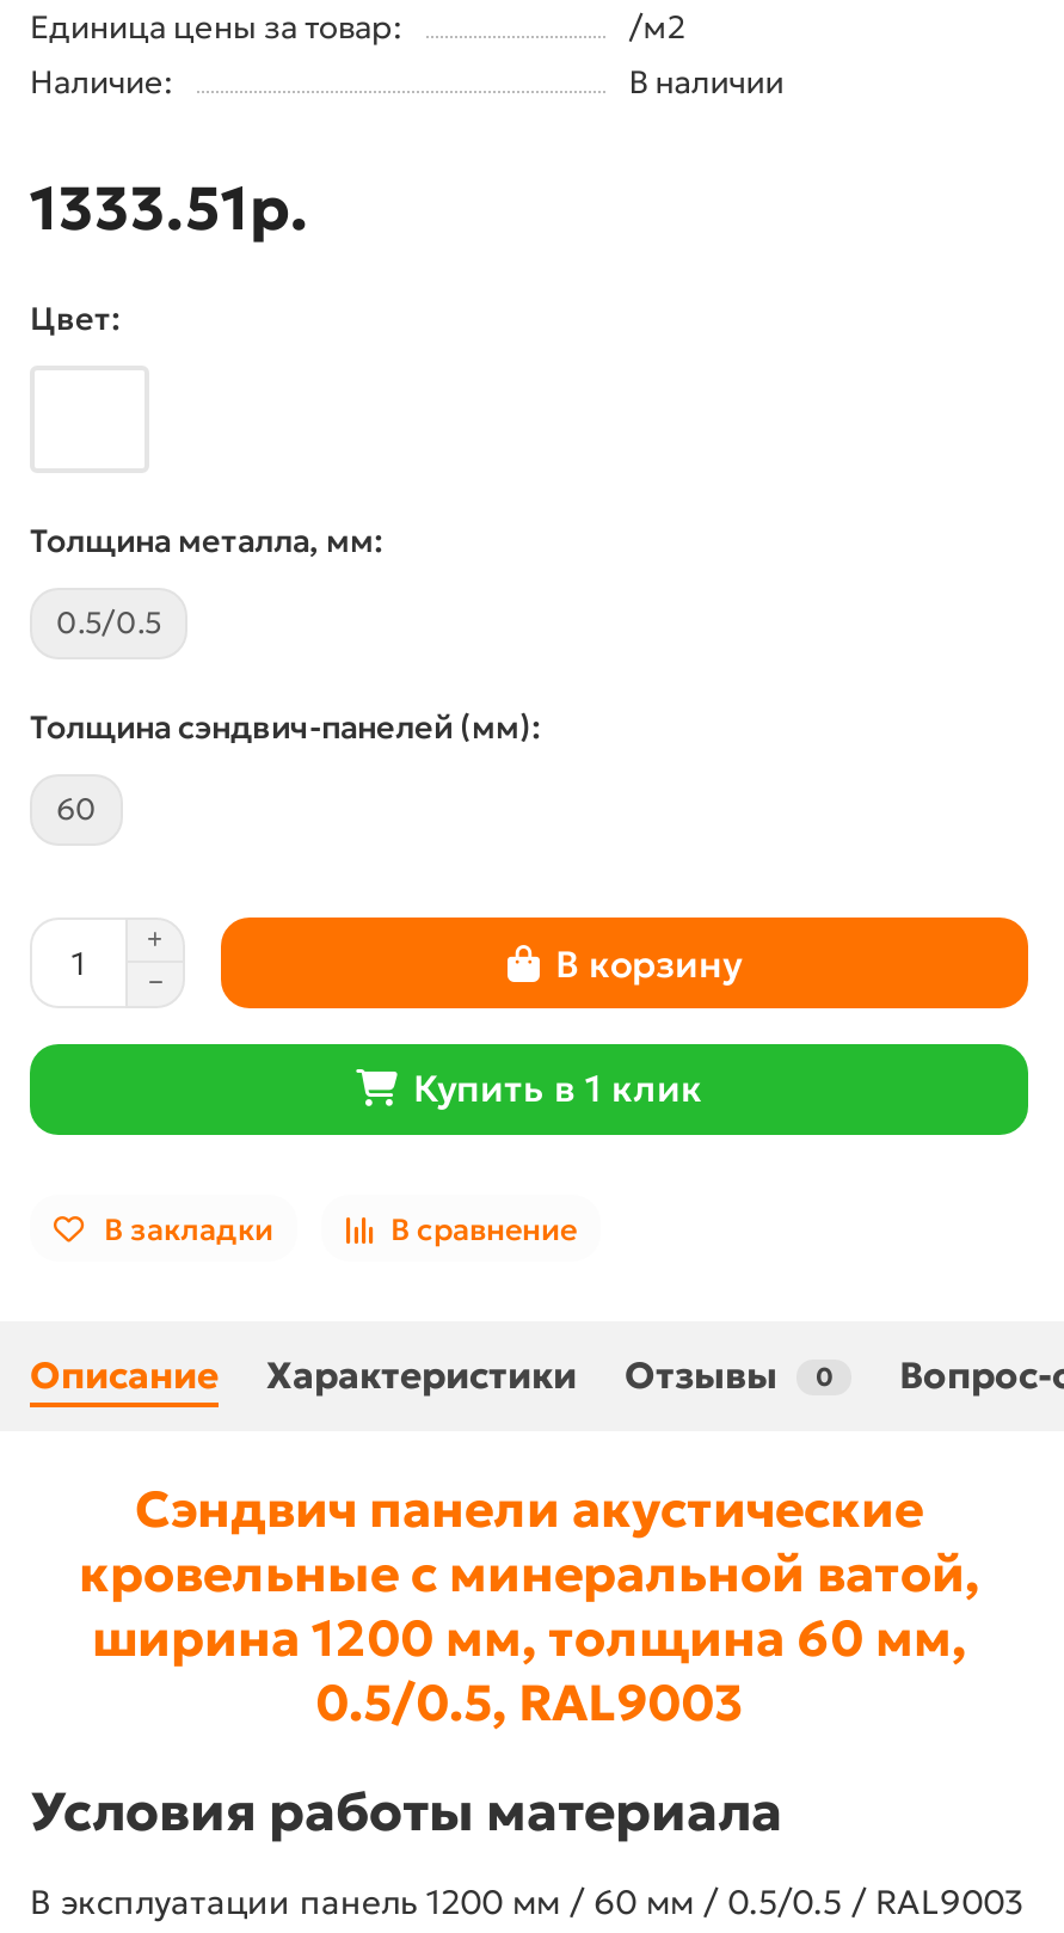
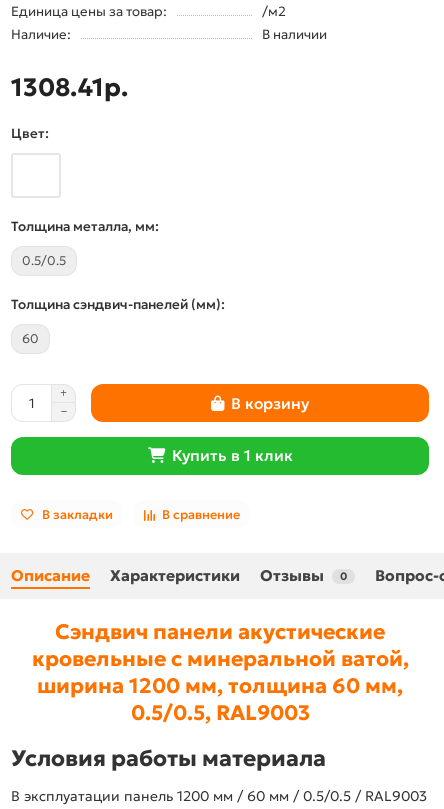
- 1333.51р.
+ 1308.41р.
